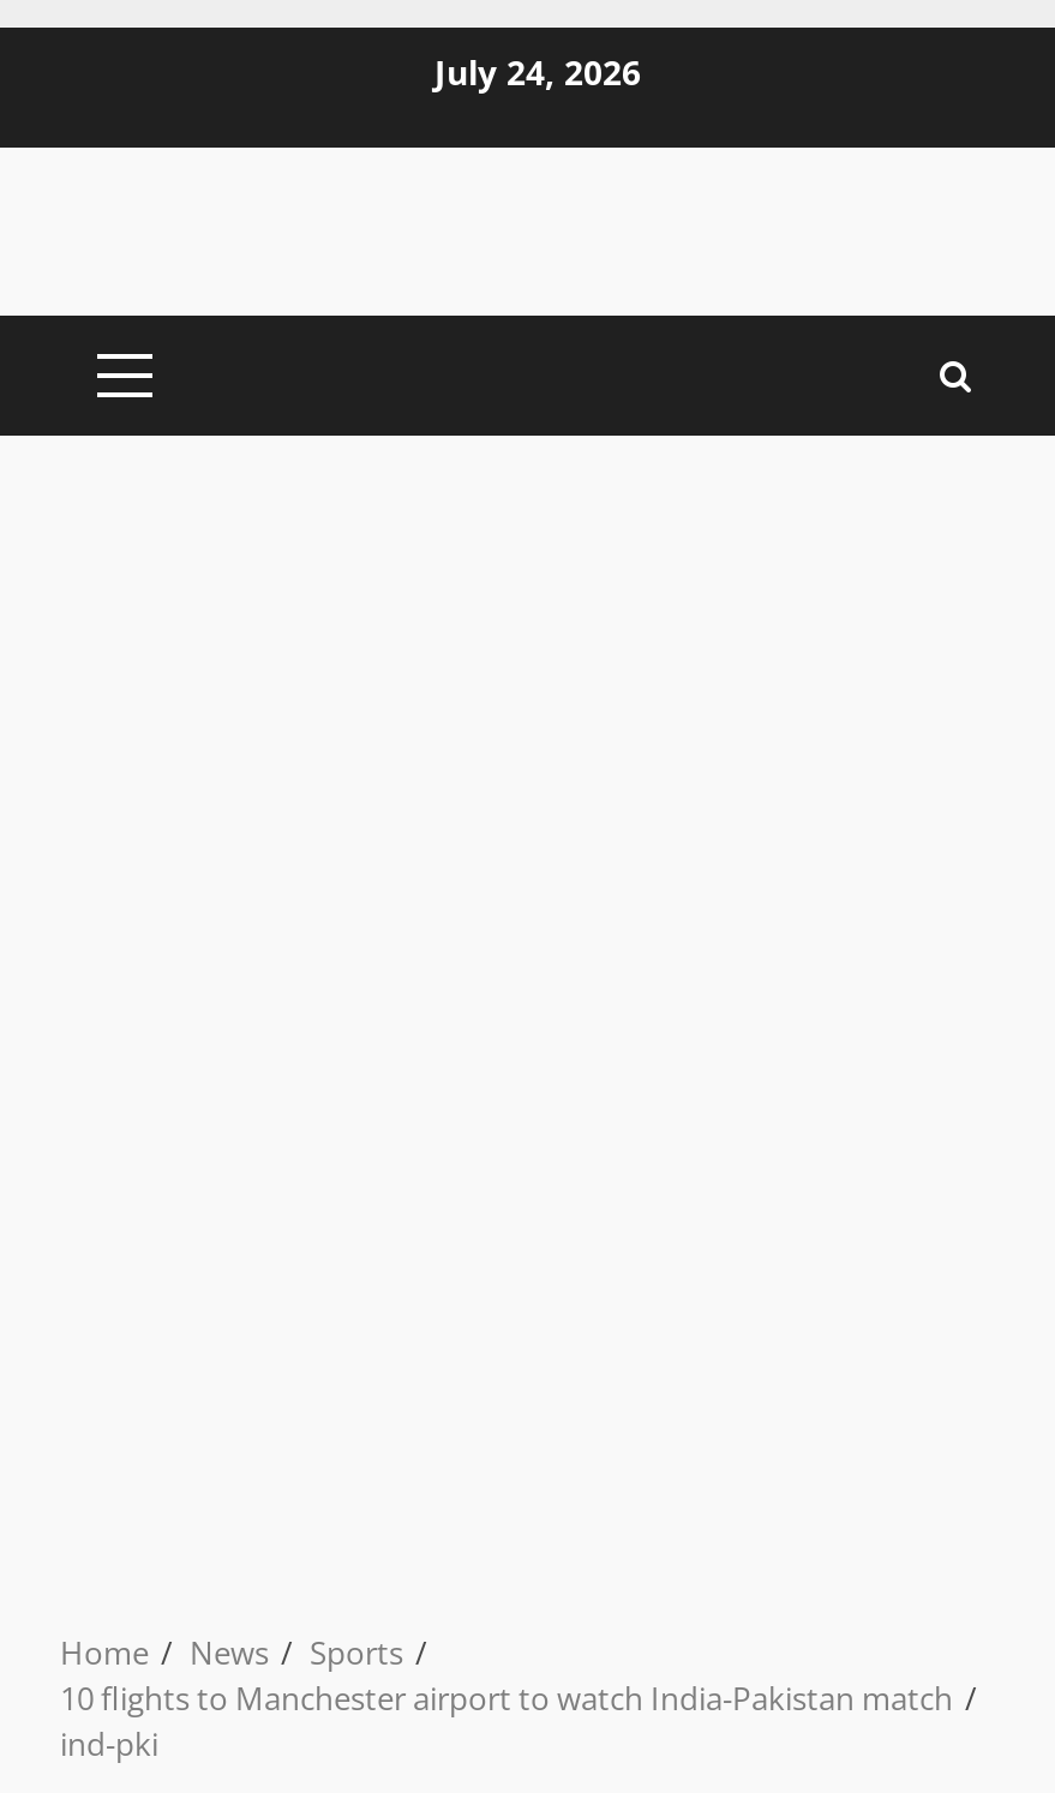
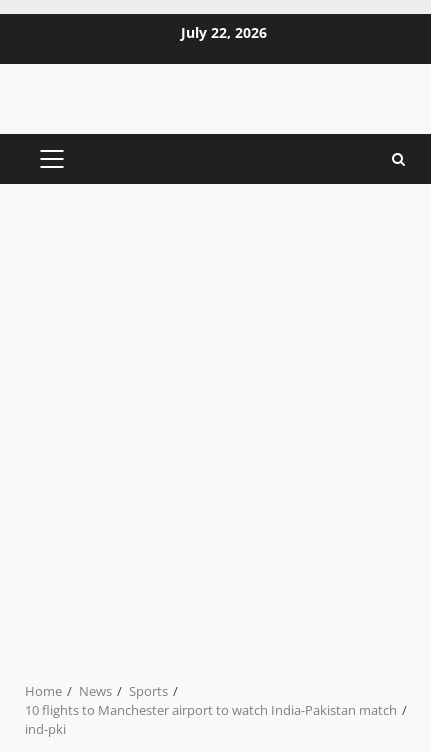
- July 24, 2026
+ July 22, 2026
